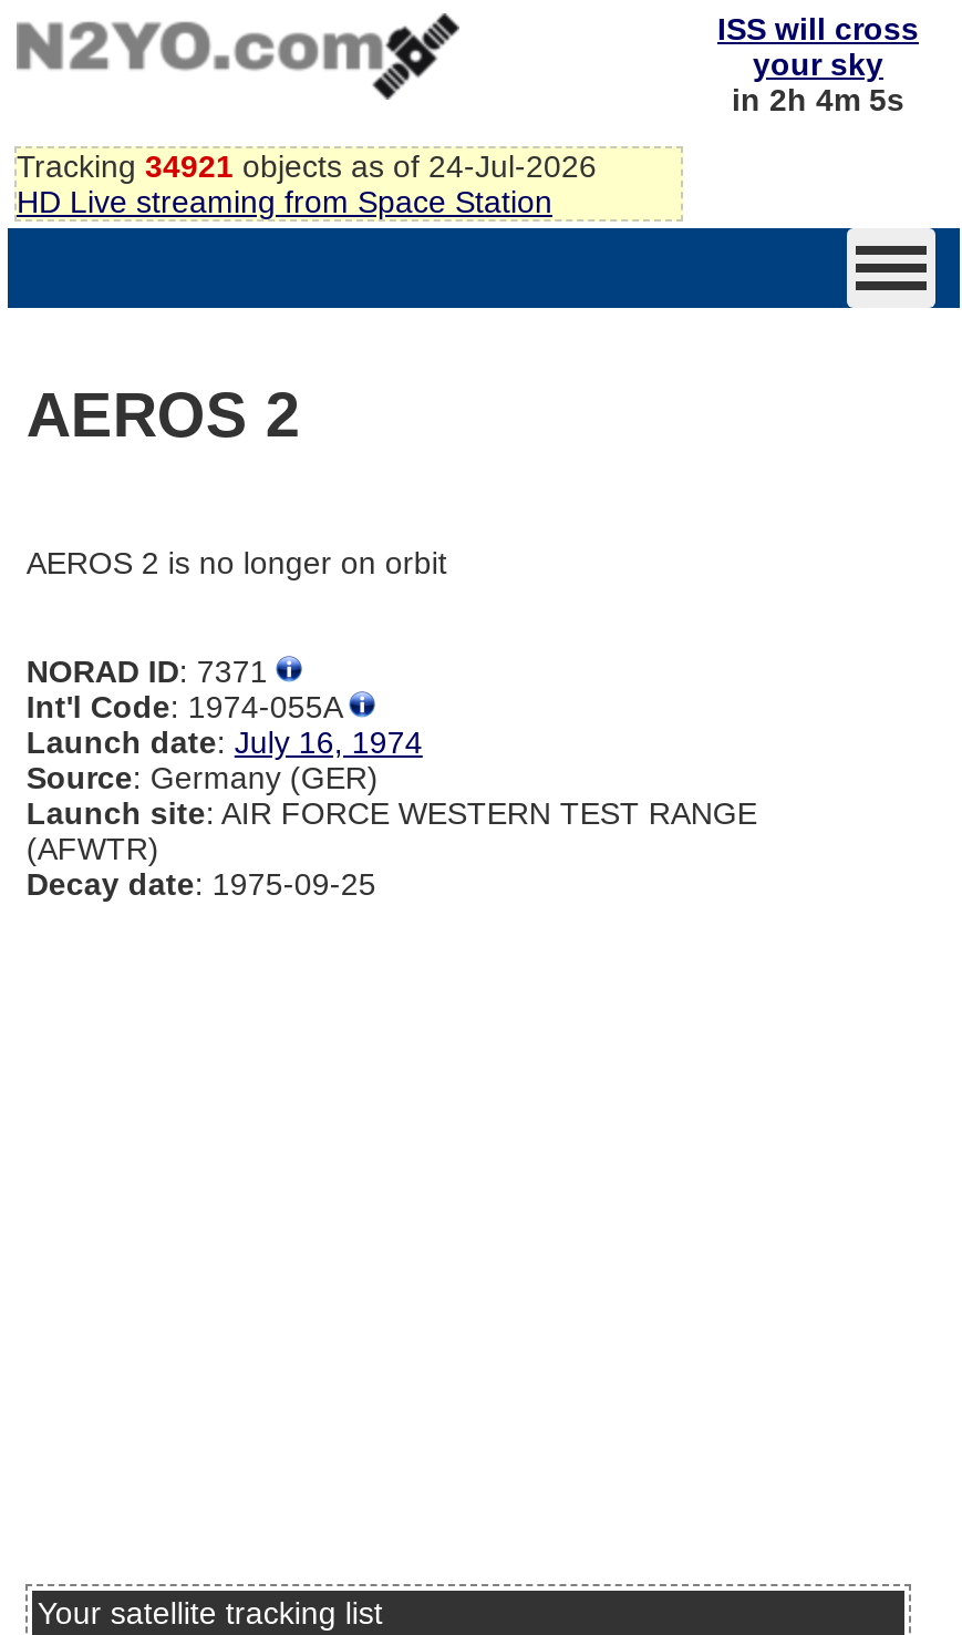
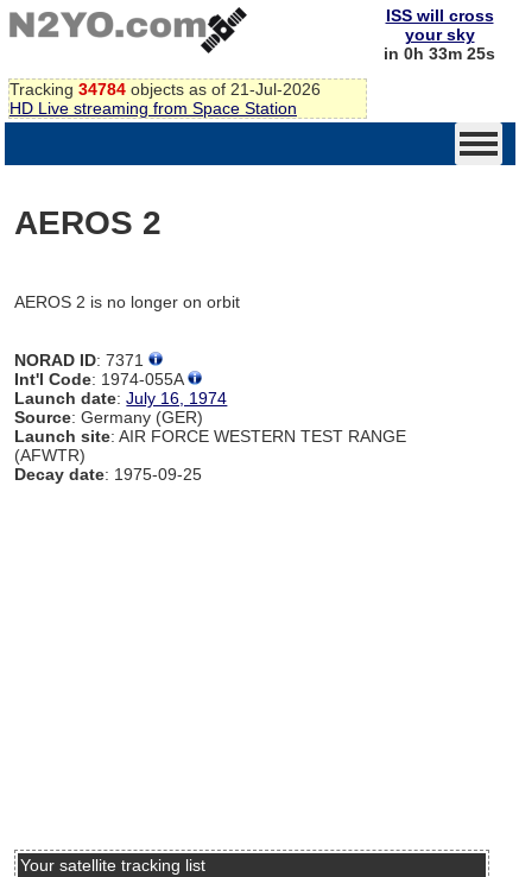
- in 2h 4m 5s
+ in 0h 33m 25s

- Tracking 34921 objects as of 24-Jul-2026
+ Tracking 34784 objects as of 21-Jul-2026
